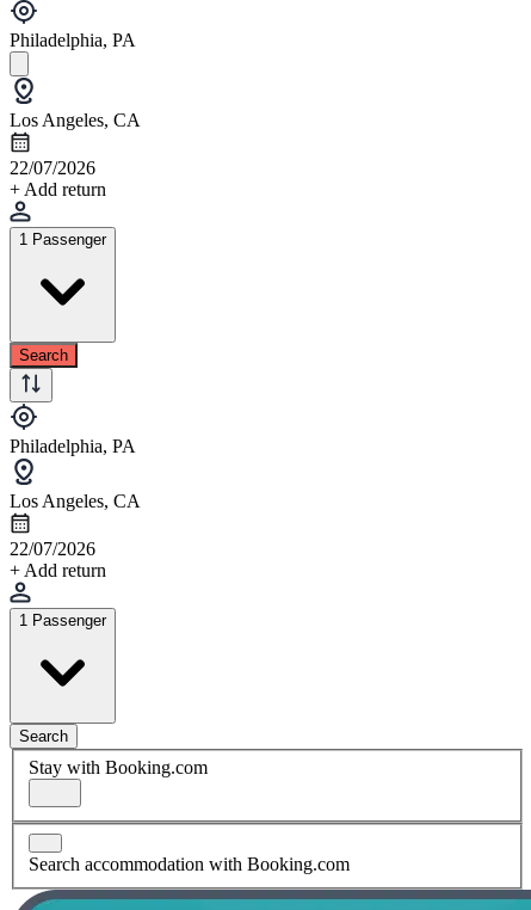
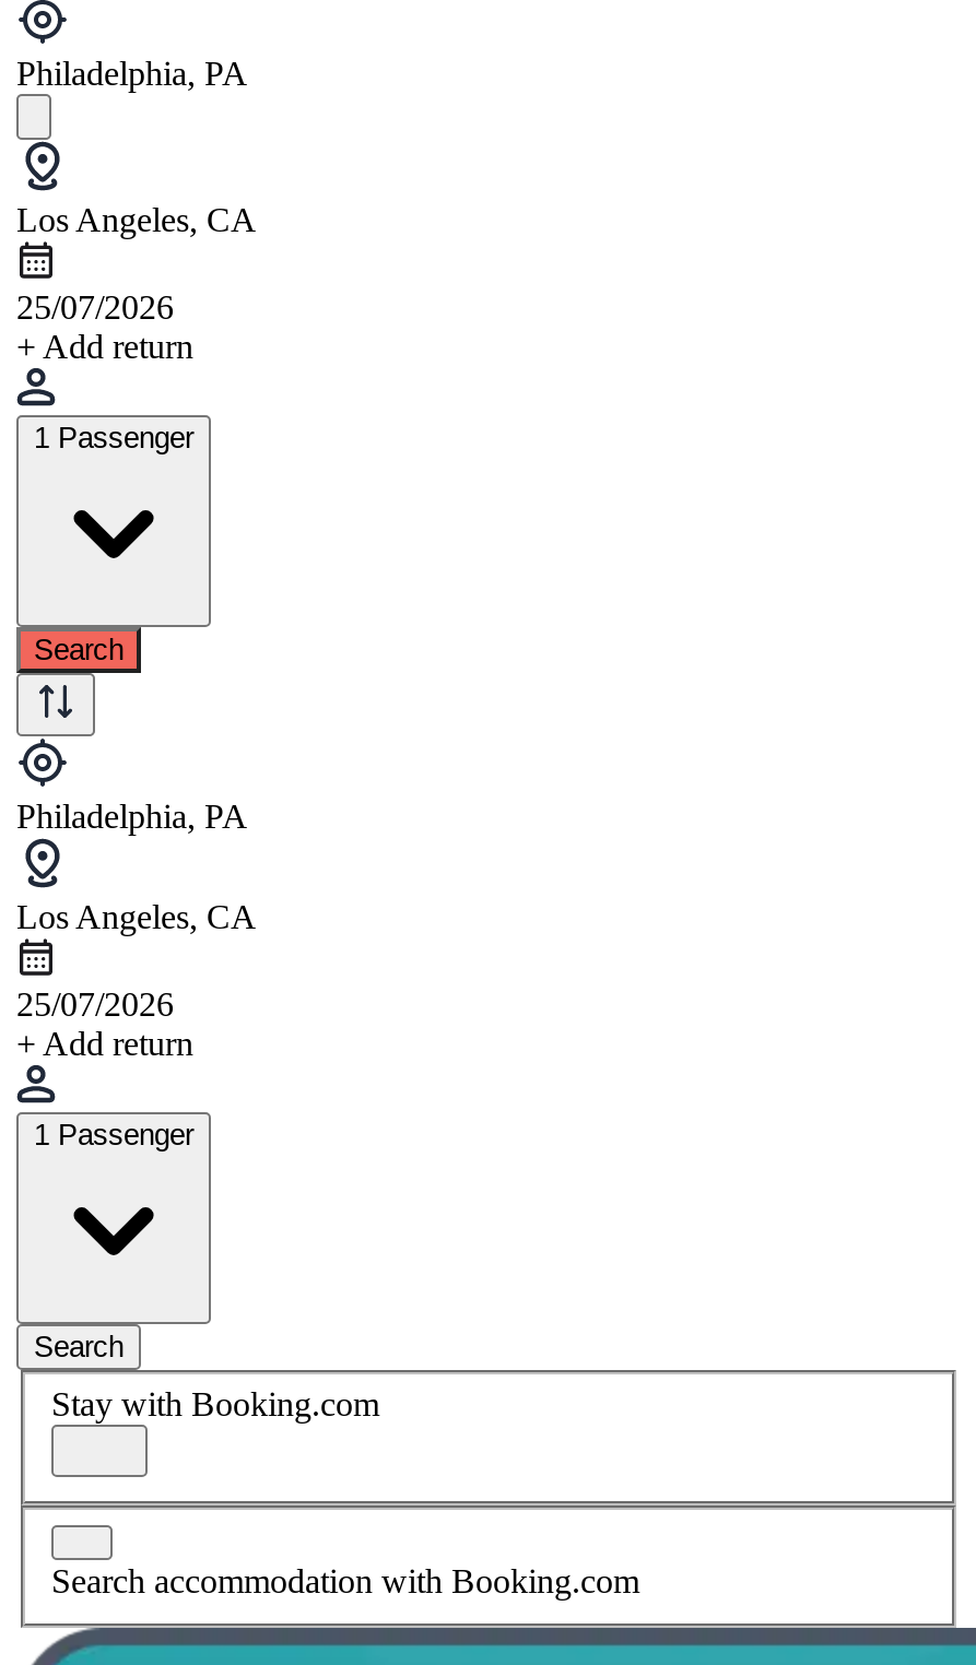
- 22/07/2026
+ 25/07/2026

- 22/07/2026
+ 25/07/2026
